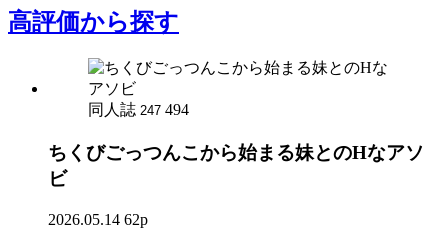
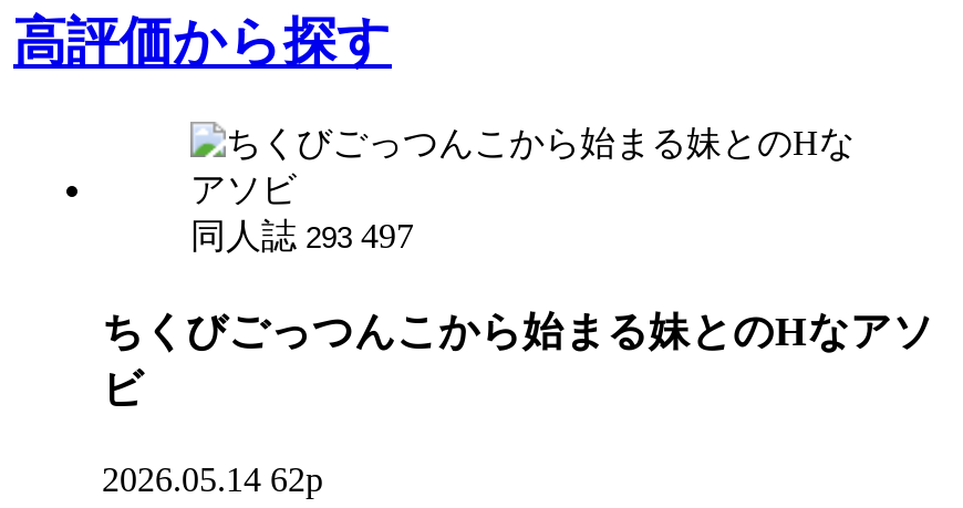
- 同人誌 247 494
+ 同人誌 293 497
